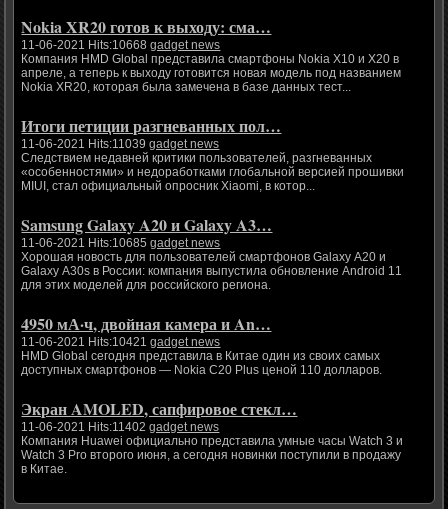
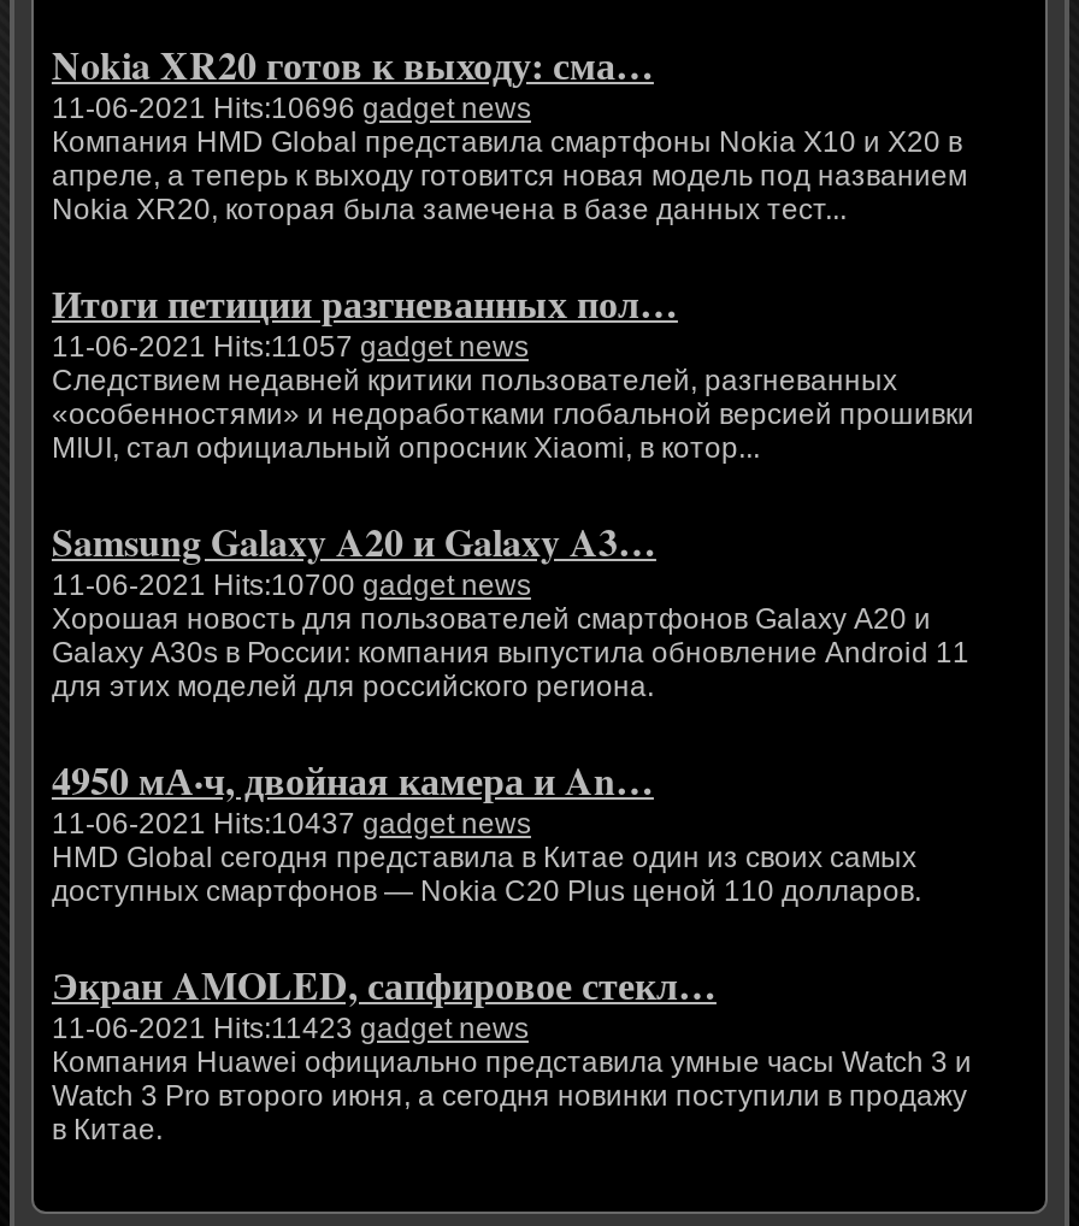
- 11-06-2021 Hits:10668 gadget news
+ 11-06-2021 Hits:10696 gadget news

- 11-06-2021 Hits:11039 gadget news
+ 11-06-2021 Hits:11057 gadget news

- 11-06-2021 Hits:10685 gadget news
+ 11-06-2021 Hits:10700 gadget news

- 11-06-2021 Hits:10421 gadget news
+ 11-06-2021 Hits:10437 gadget news

- 11-06-2021 Hits:11402 gadget news
+ 11-06-2021 Hits:11423 gadget news
